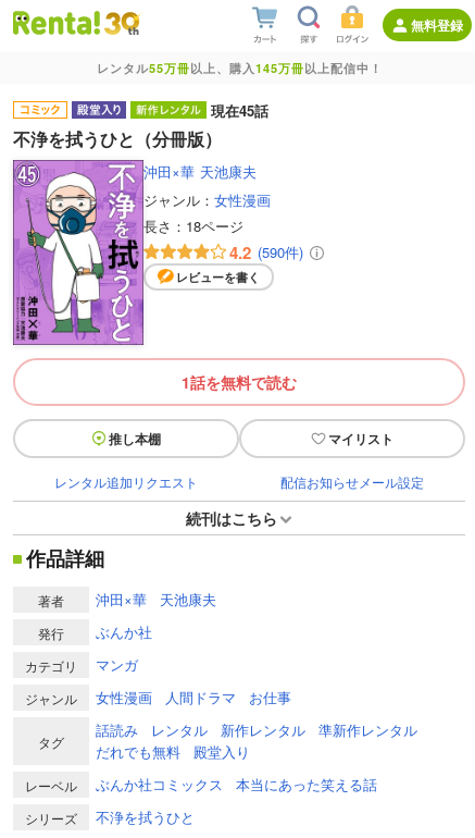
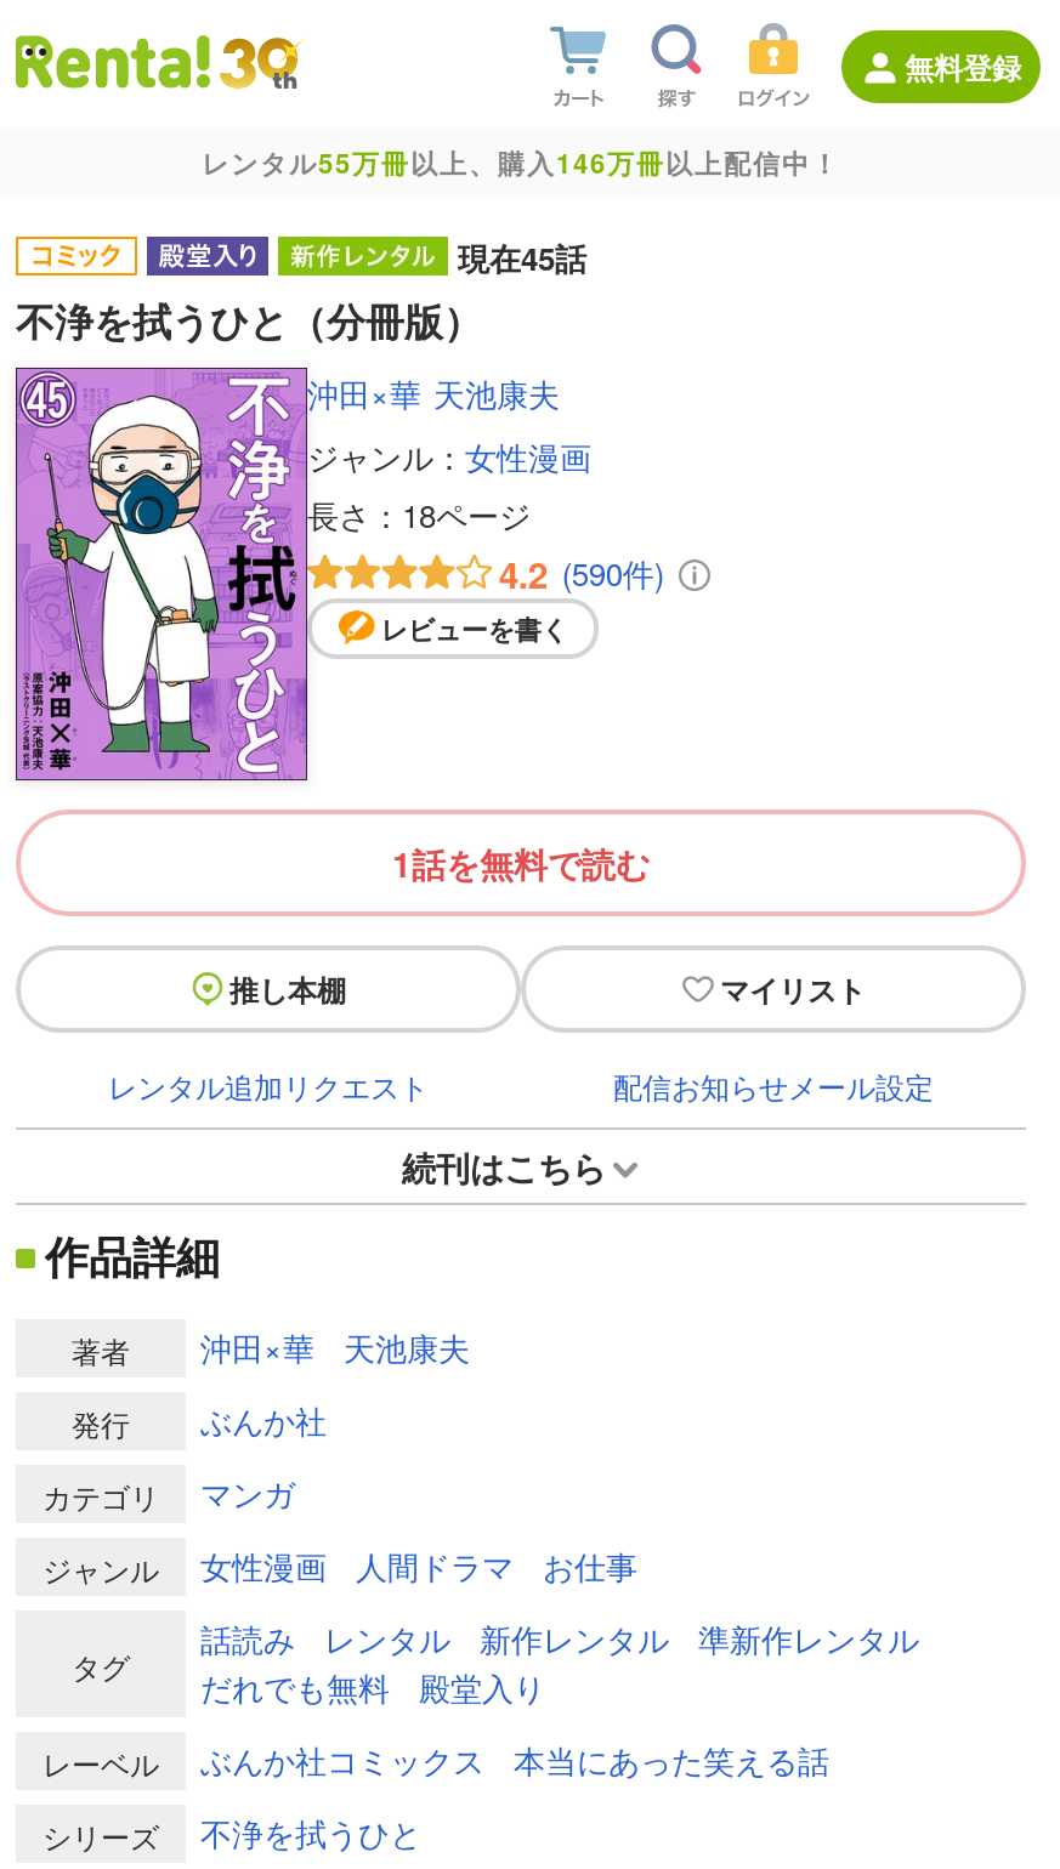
- レンタル55万冊以上、購入145万冊以上配信中！
+ レンタル55万冊以上、購入146万冊以上配信中！
